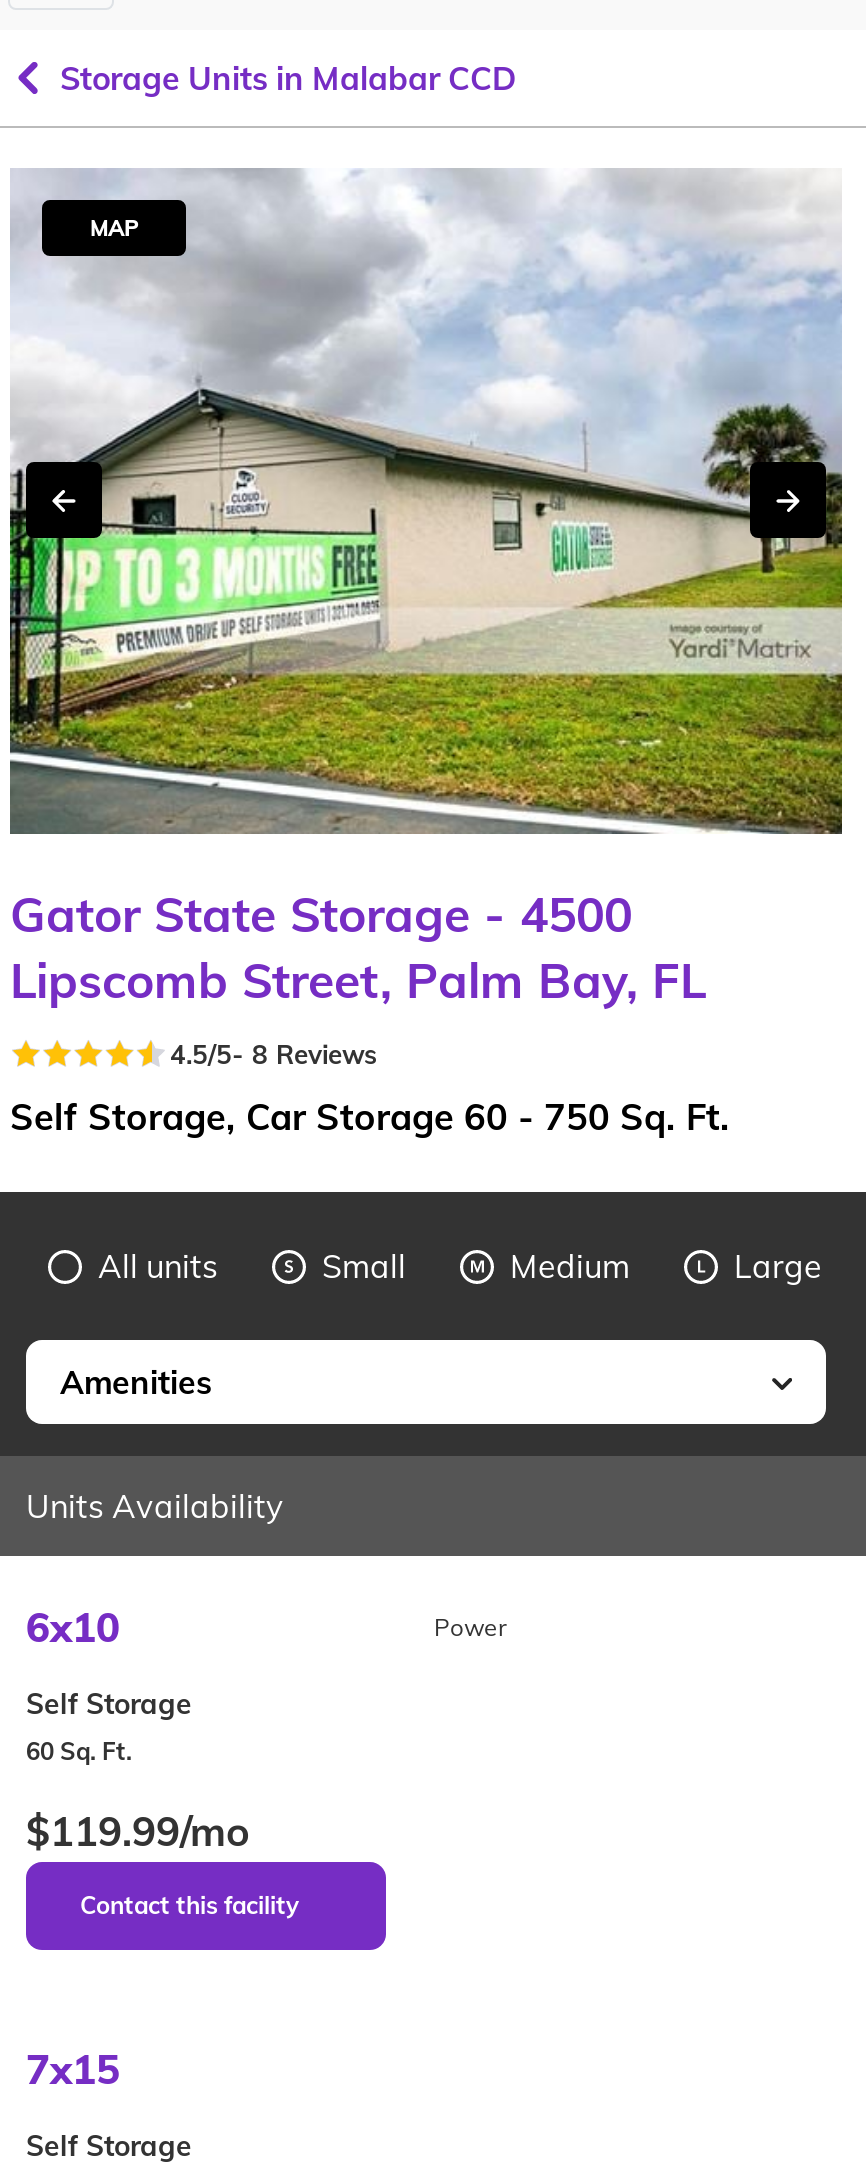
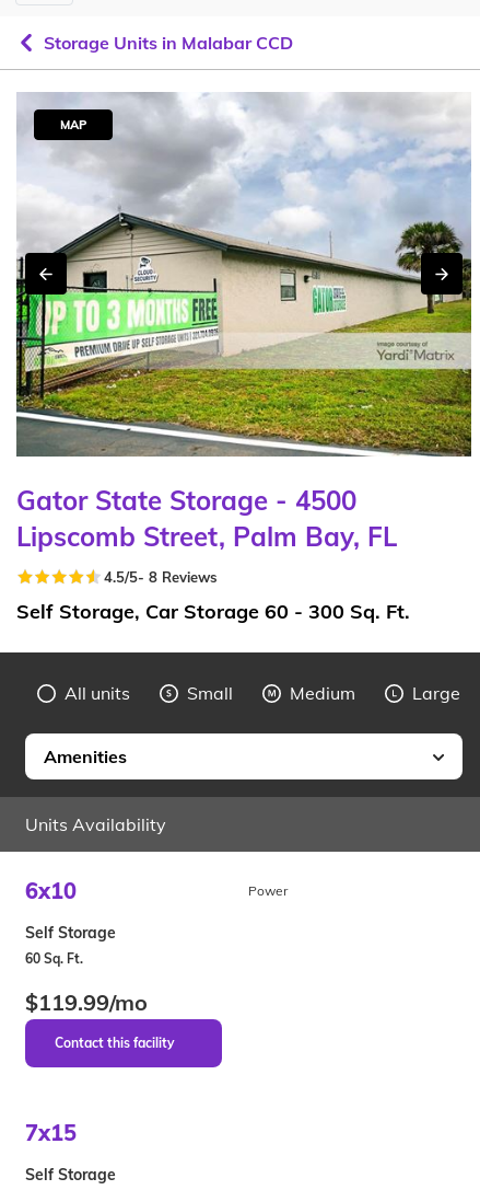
- Self Storage, Car Storage 60 - 750 Sq. Ft.
+ Self Storage, Car Storage 60 - 300 Sq. Ft.
